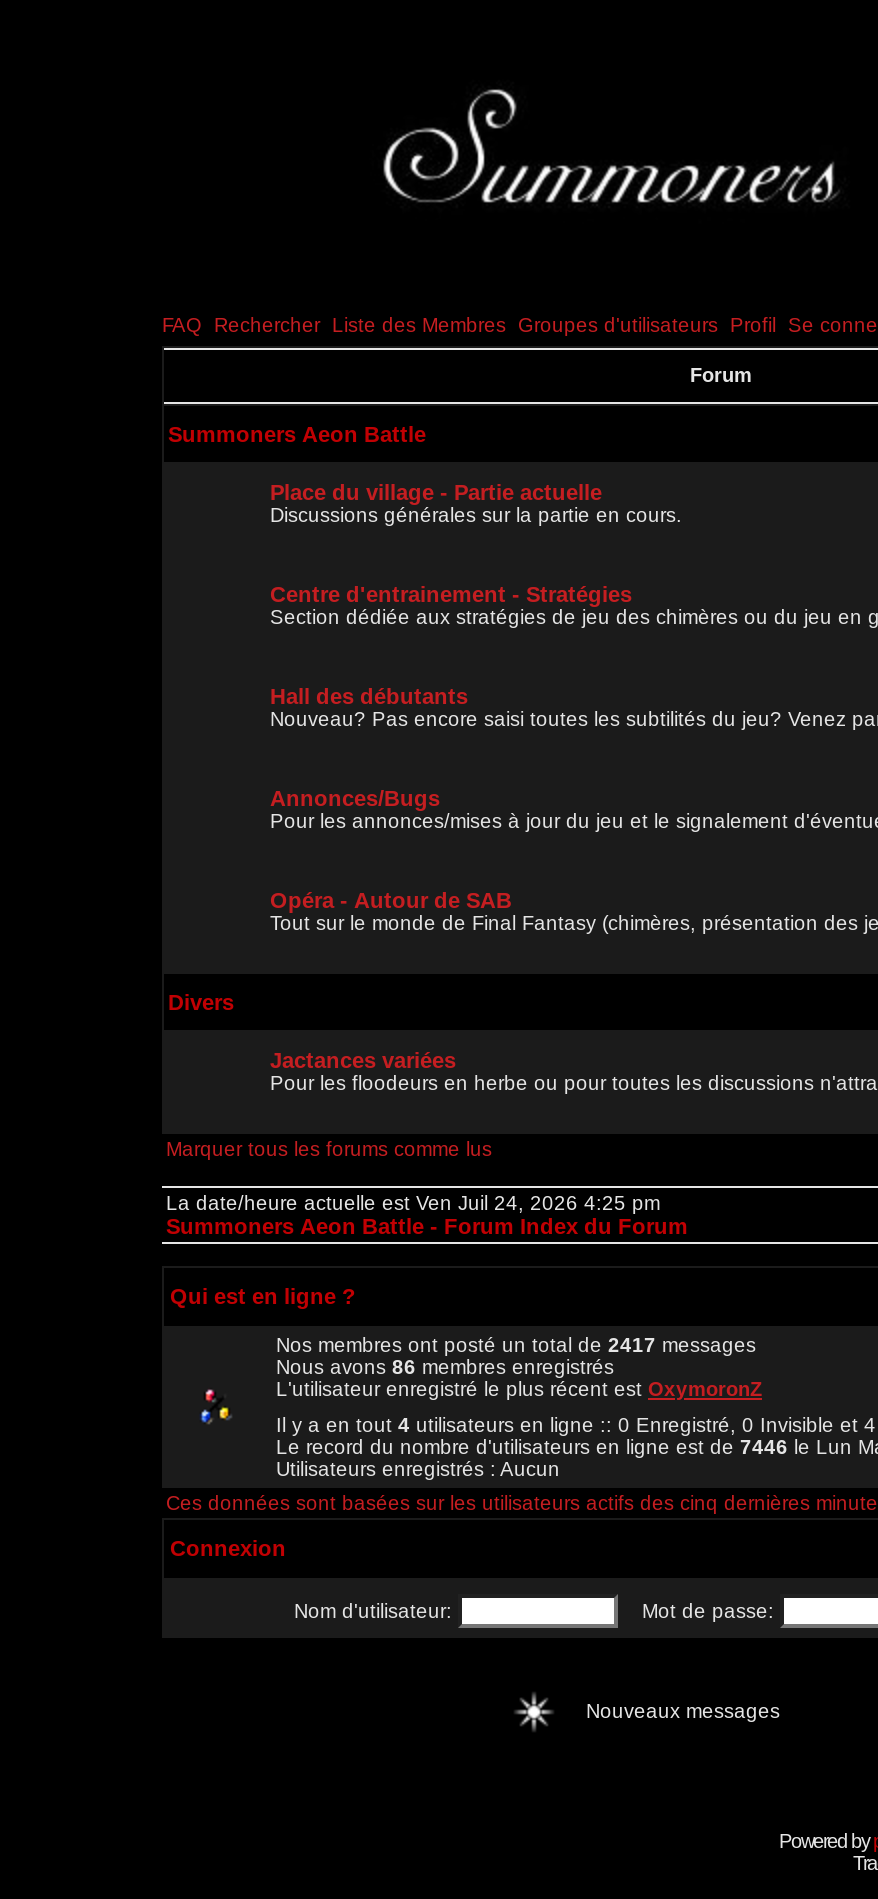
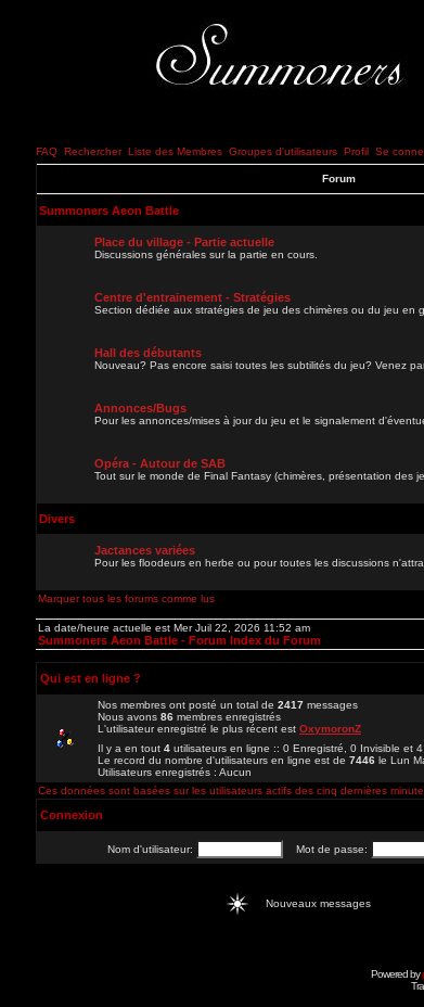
- La date/heure actuelle est Ven Juil 24, 2026 4:25 pm
+ La date/heure actuelle est Mer Juil 22, 2026 11:52 am
